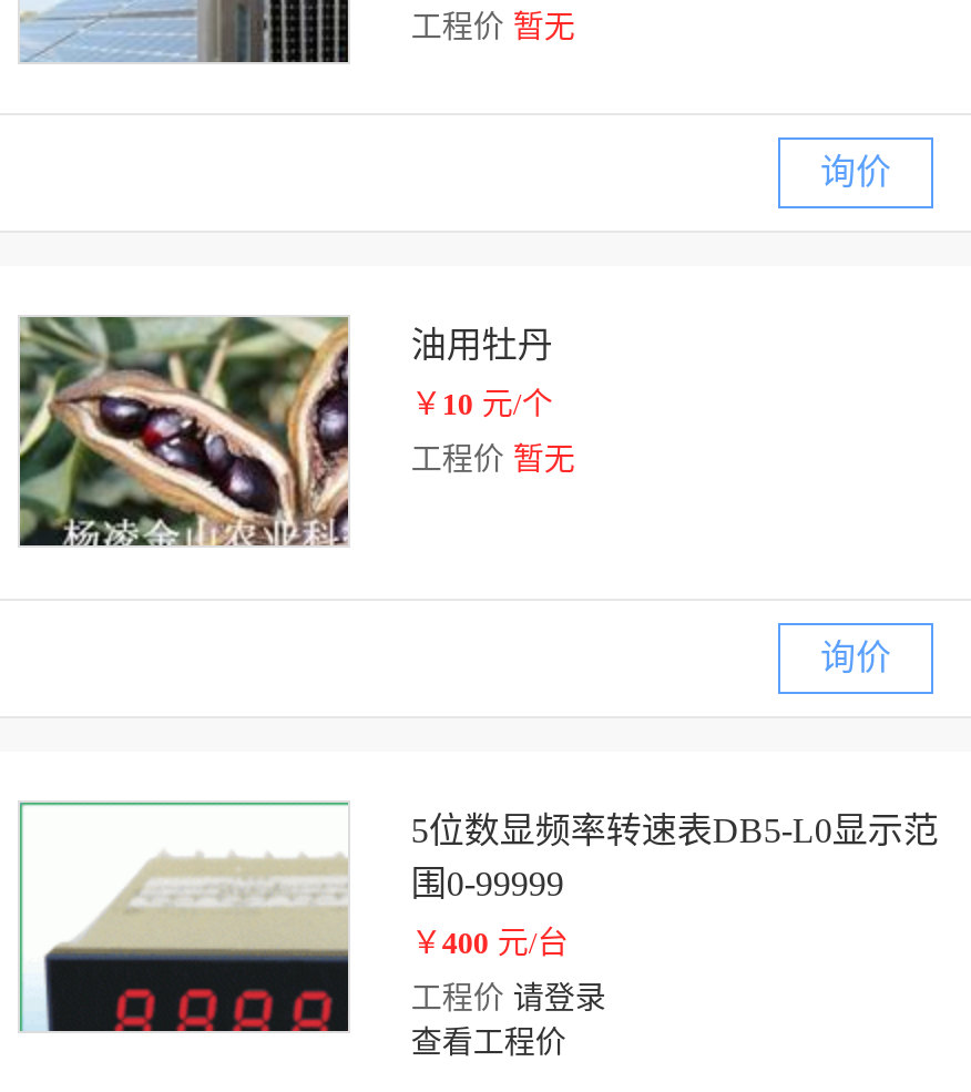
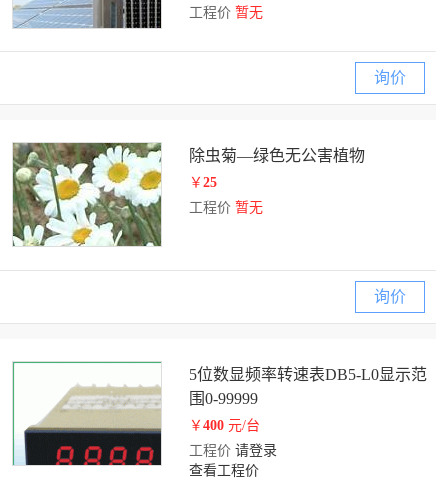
- [image]
- 油用牡丹
+ [image]
+ 除虫菊—绿色无公害植物

- ￥10元/个
+ ￥25
